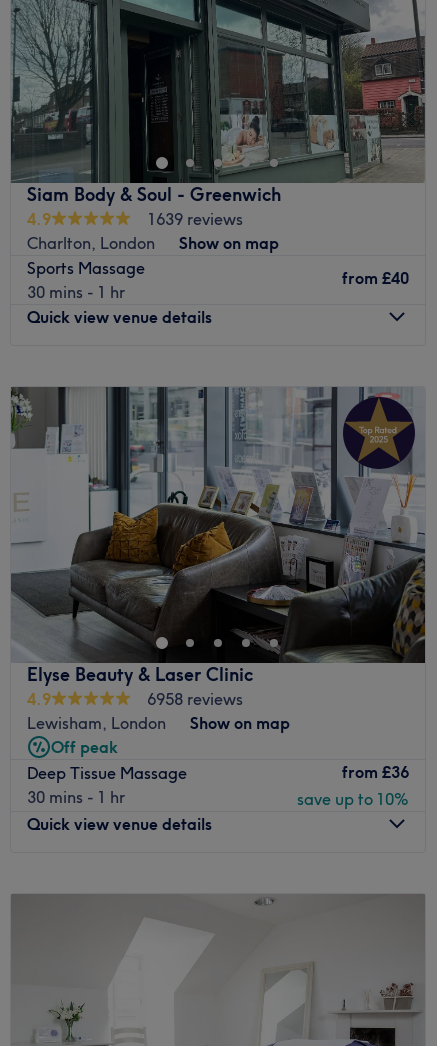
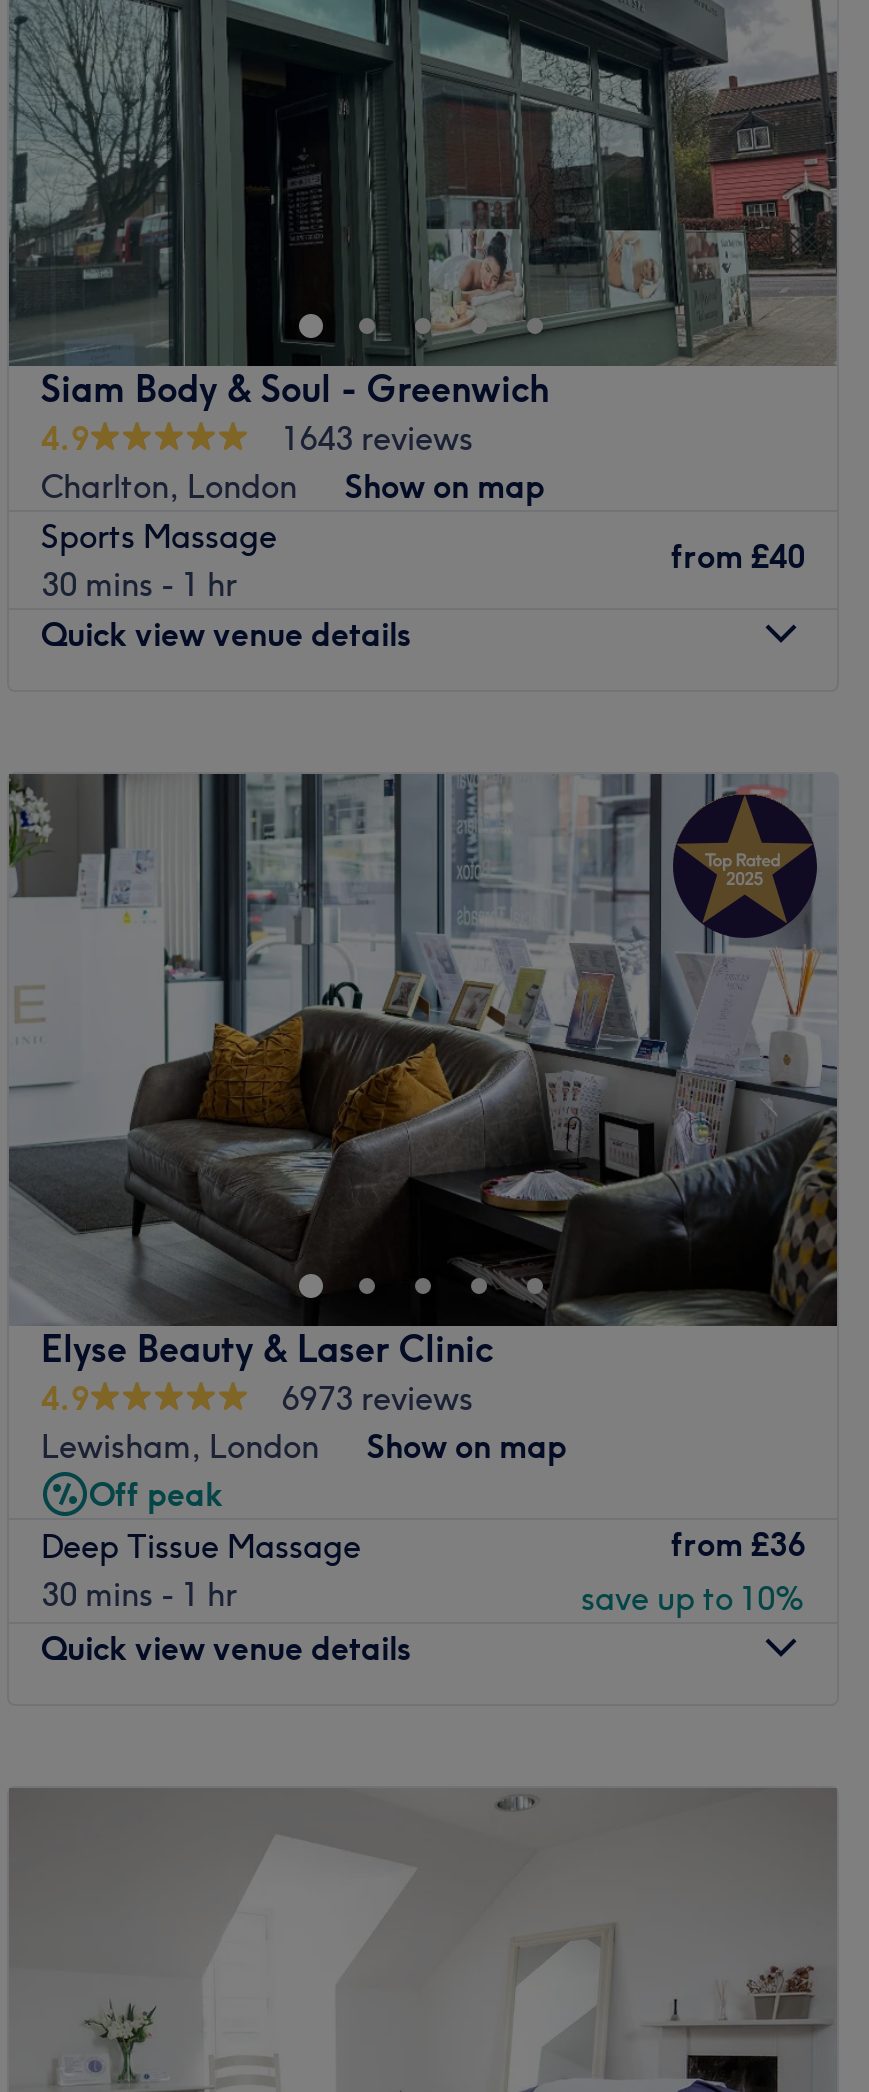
- 1639 reviews
+ 1643 reviews

- 6958 reviews
+ 6973 reviews
